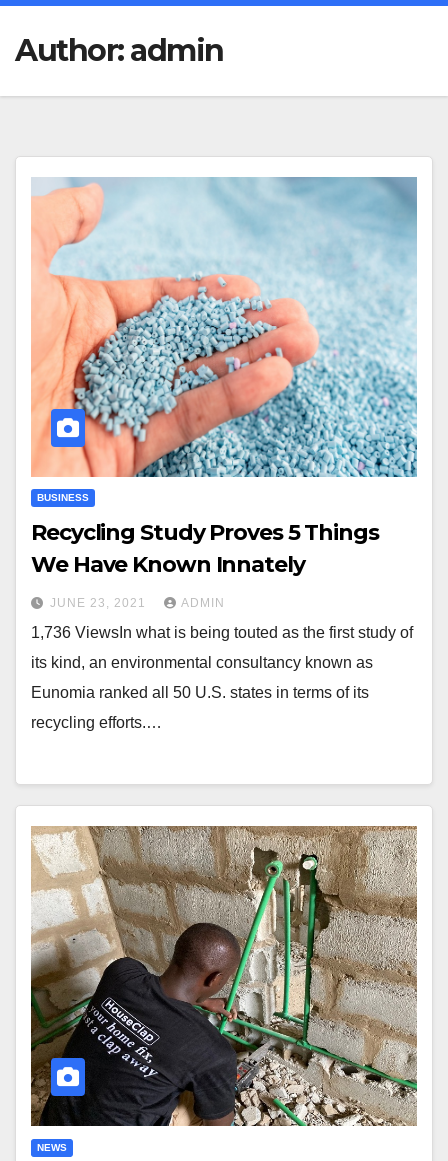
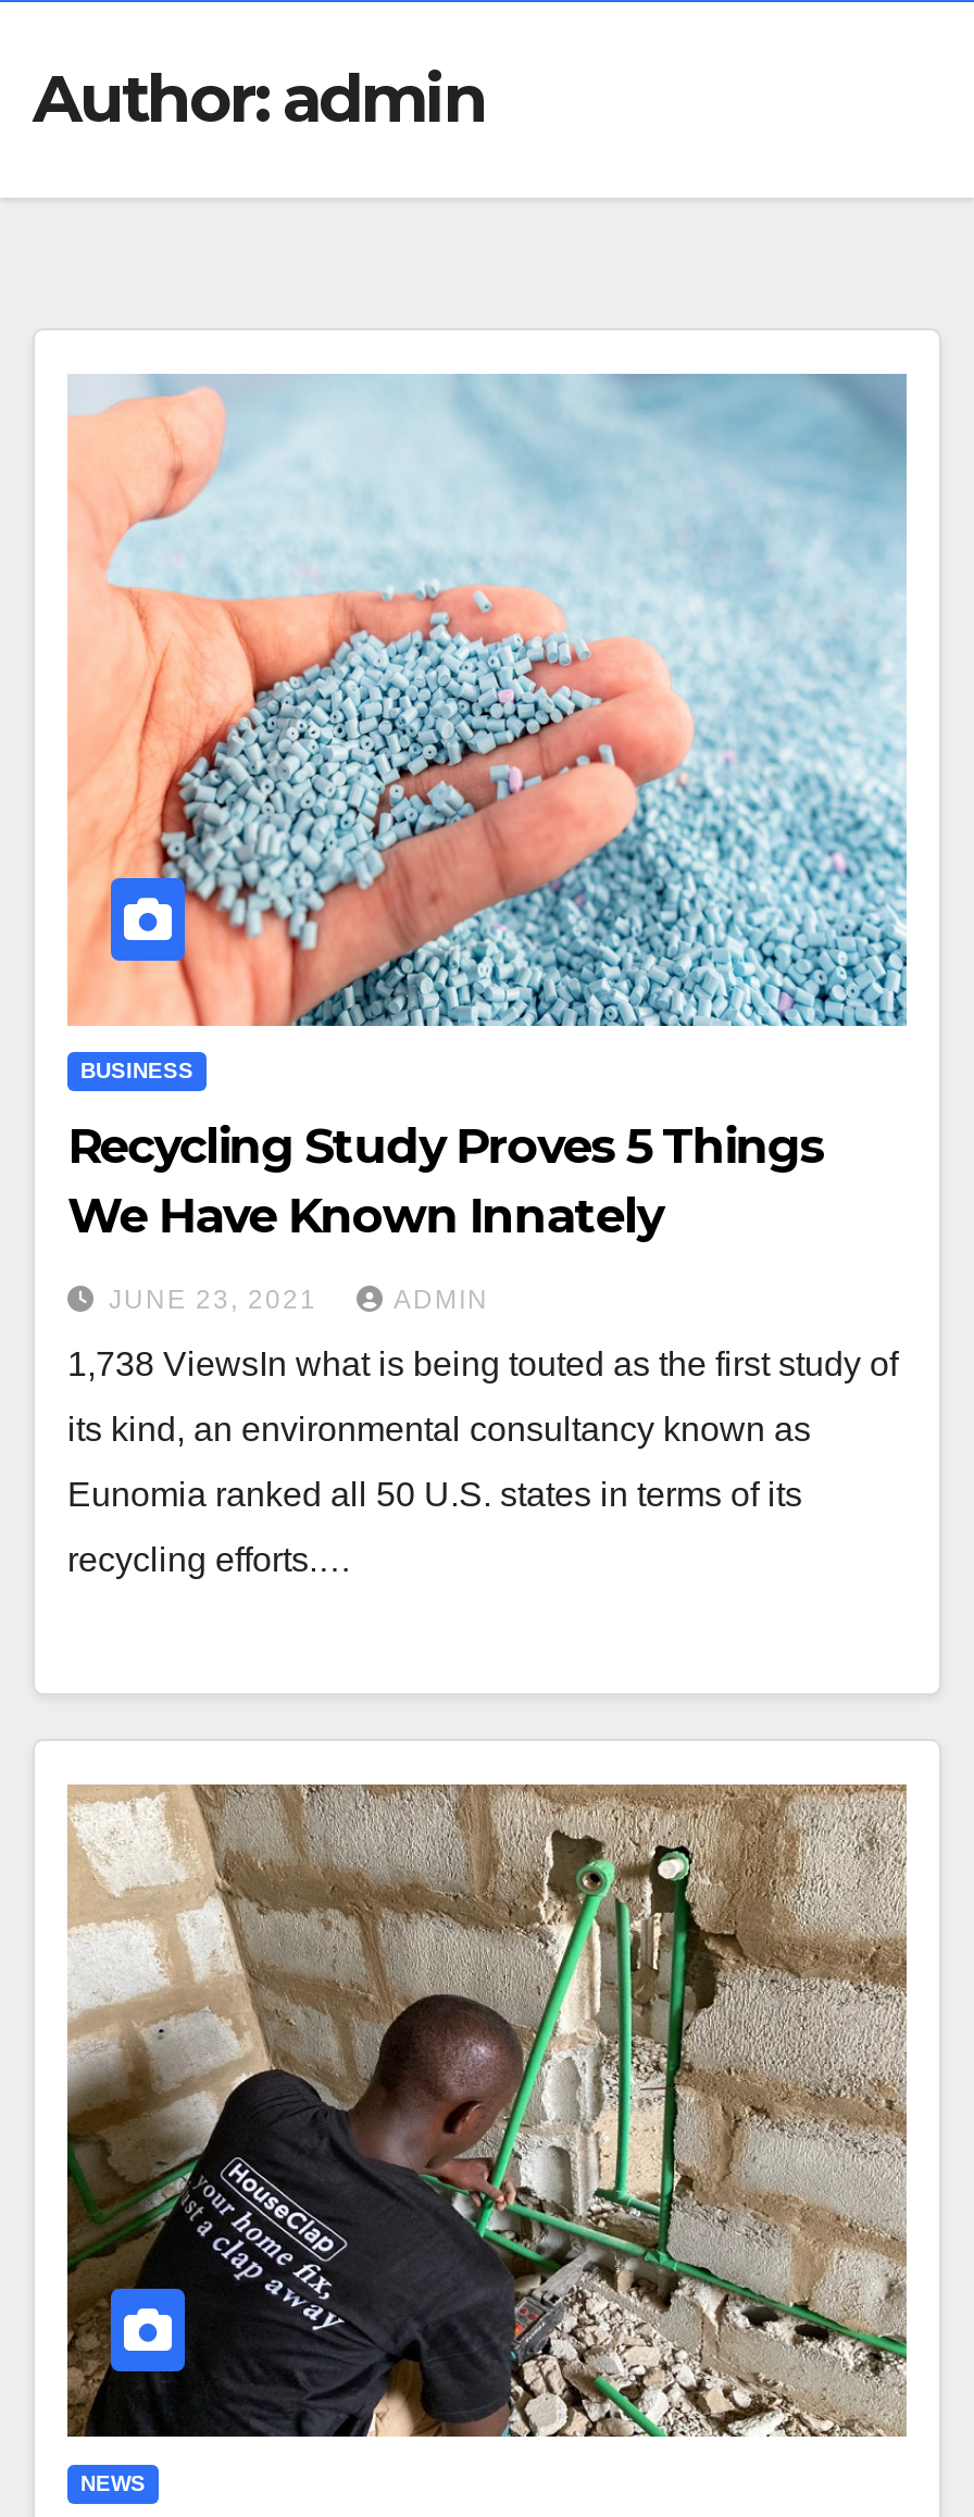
- 1,736 ViewsIn what is being touted as the first study of
+ 1,738 ViewsIn what is being touted as the first study of
